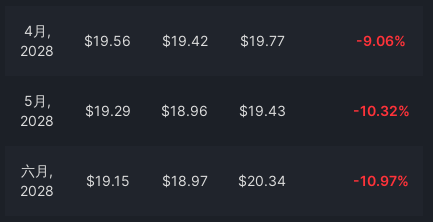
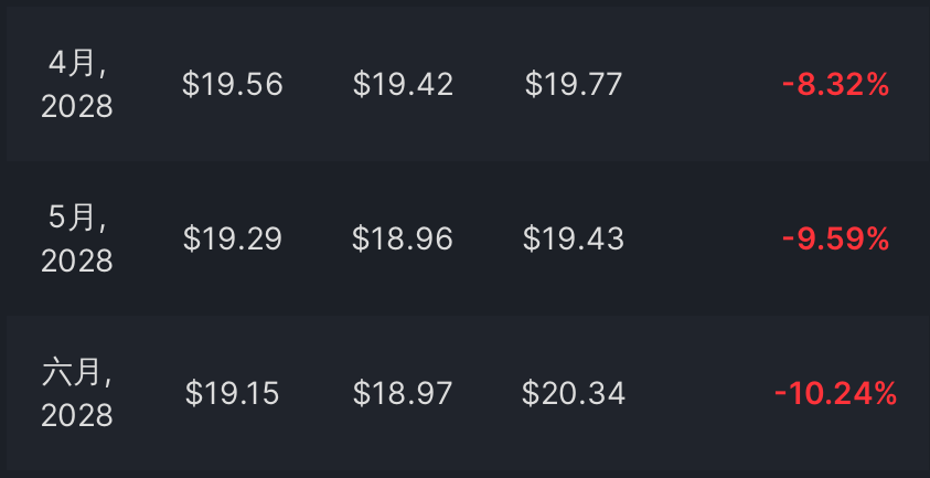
- -9.06%
+ -8.32%

- -10.32%
+ -9.59%

- -10.97%
+ -10.24%
